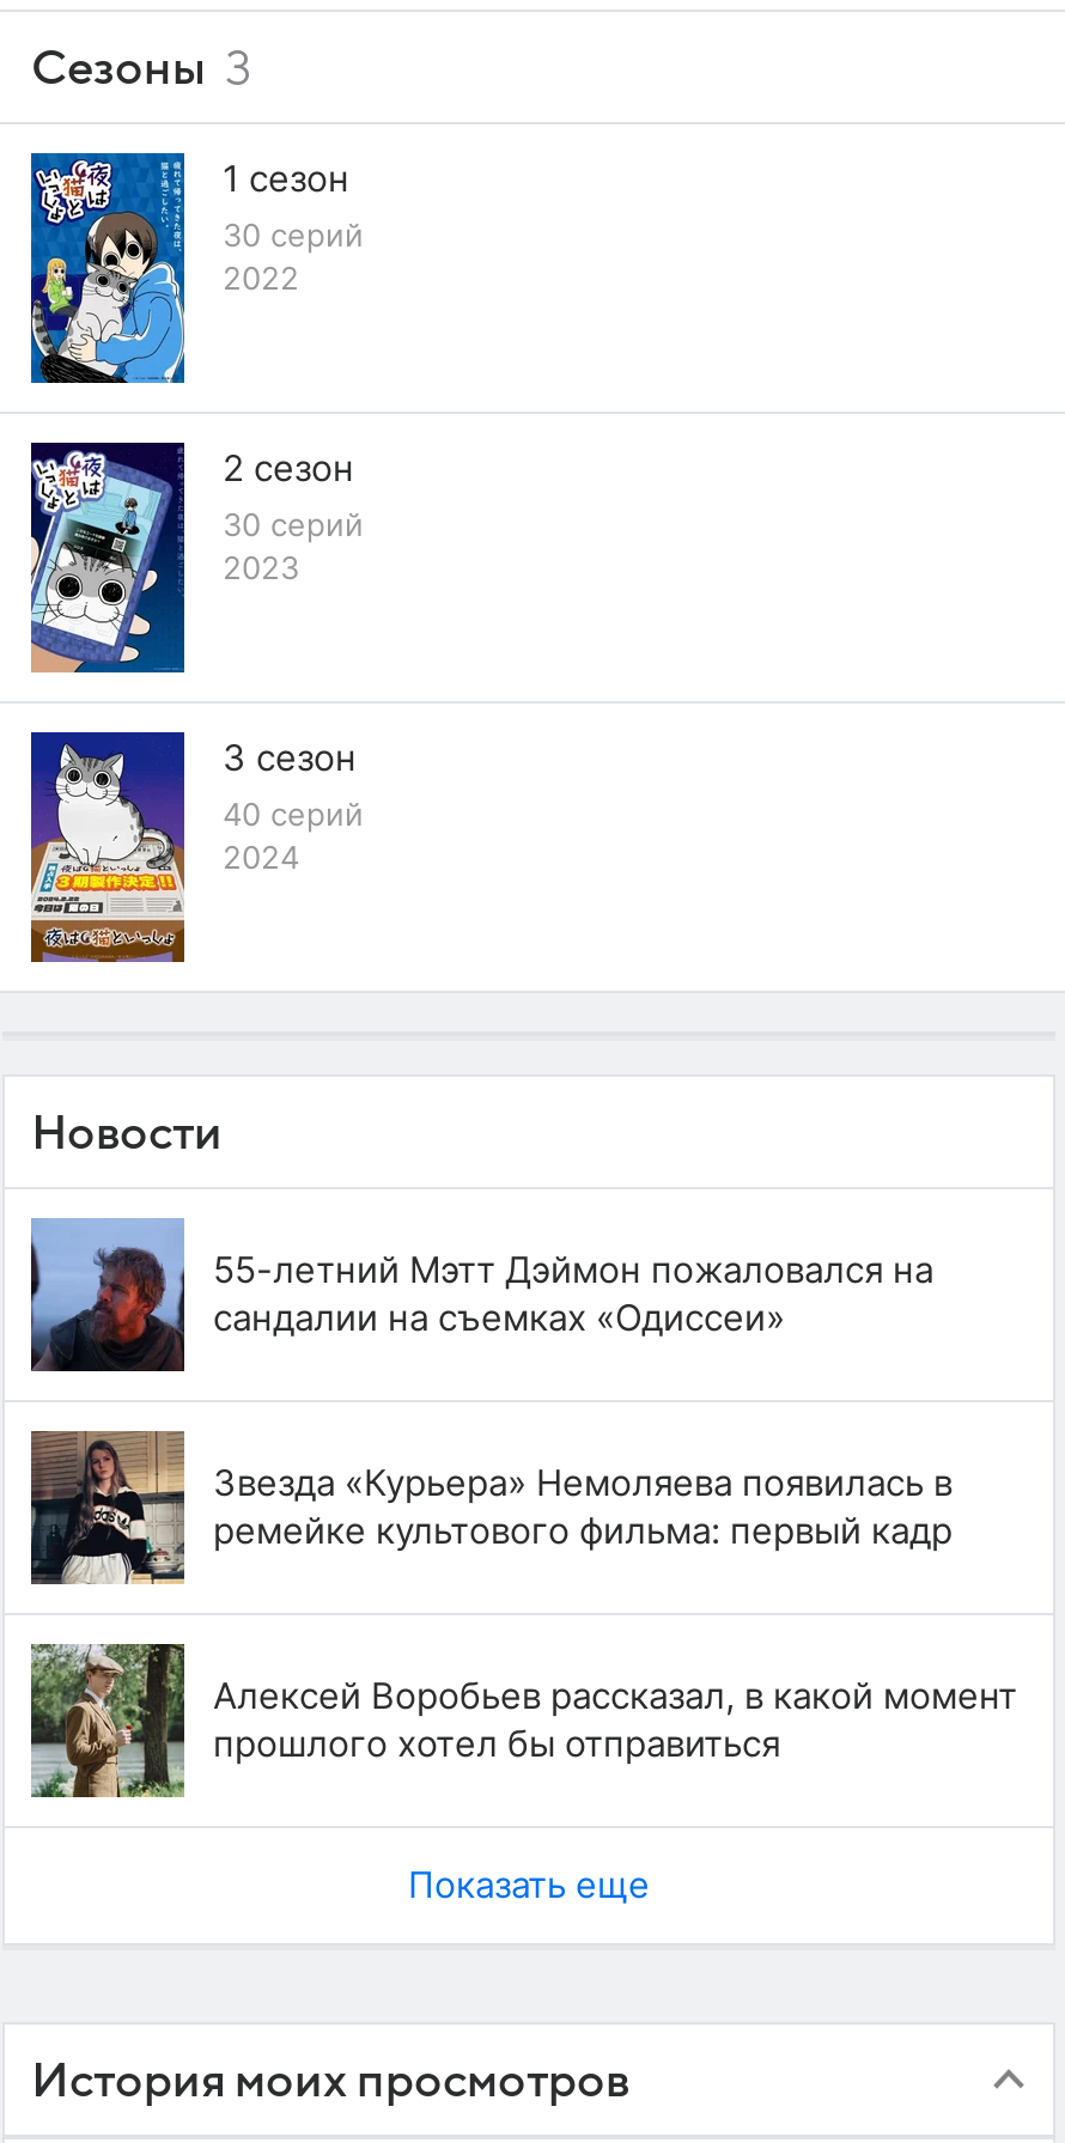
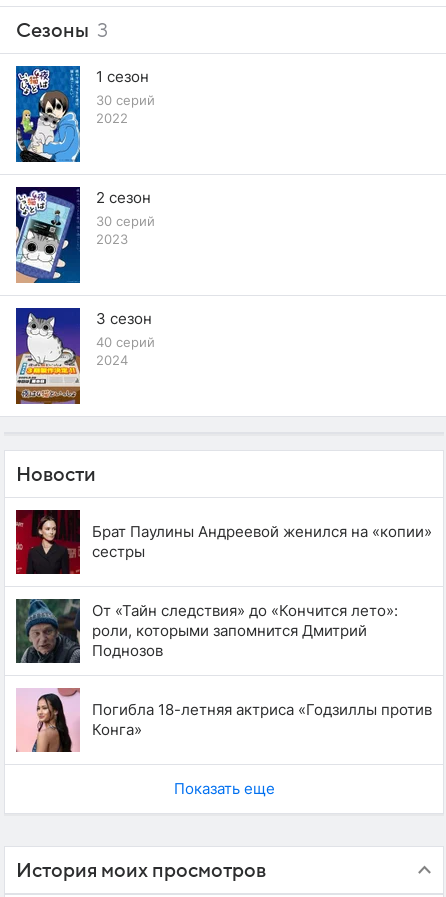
- [image]
- 55-летний Мэтт Дэймон пожаловался на
- сандалии на съемках «Одиссеи»
+ [image]
+ Брат Паулины Андреевой женился на «копии»
+ сестры

- [image]
- Звезда «Курьера» Немоляева появилась в
- ремейке культового фильма: первый кадр
+ [image]
+ От «Тайн следствия» до «Кончится лето»:
+ роли, которыми запомнится Дмитрий
+ Поднозов

- [image]
- Алексей Воробьев рассказал, в какой момент
- прошлого хотел бы отправиться
+ [image]
+ Погибла 18-летняя актриса «Годзиллы против
+ Конга»
